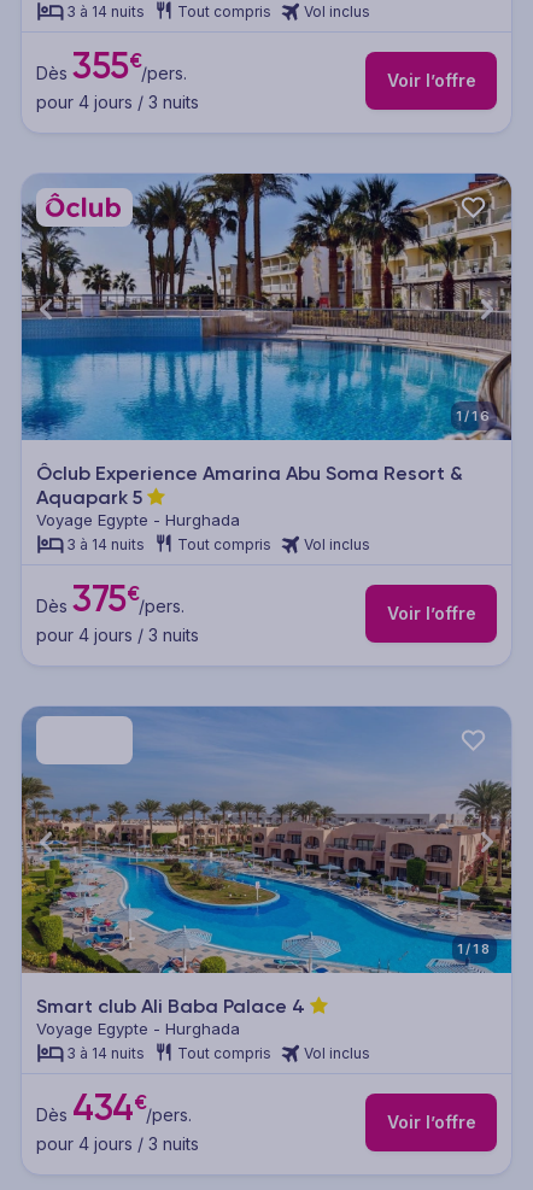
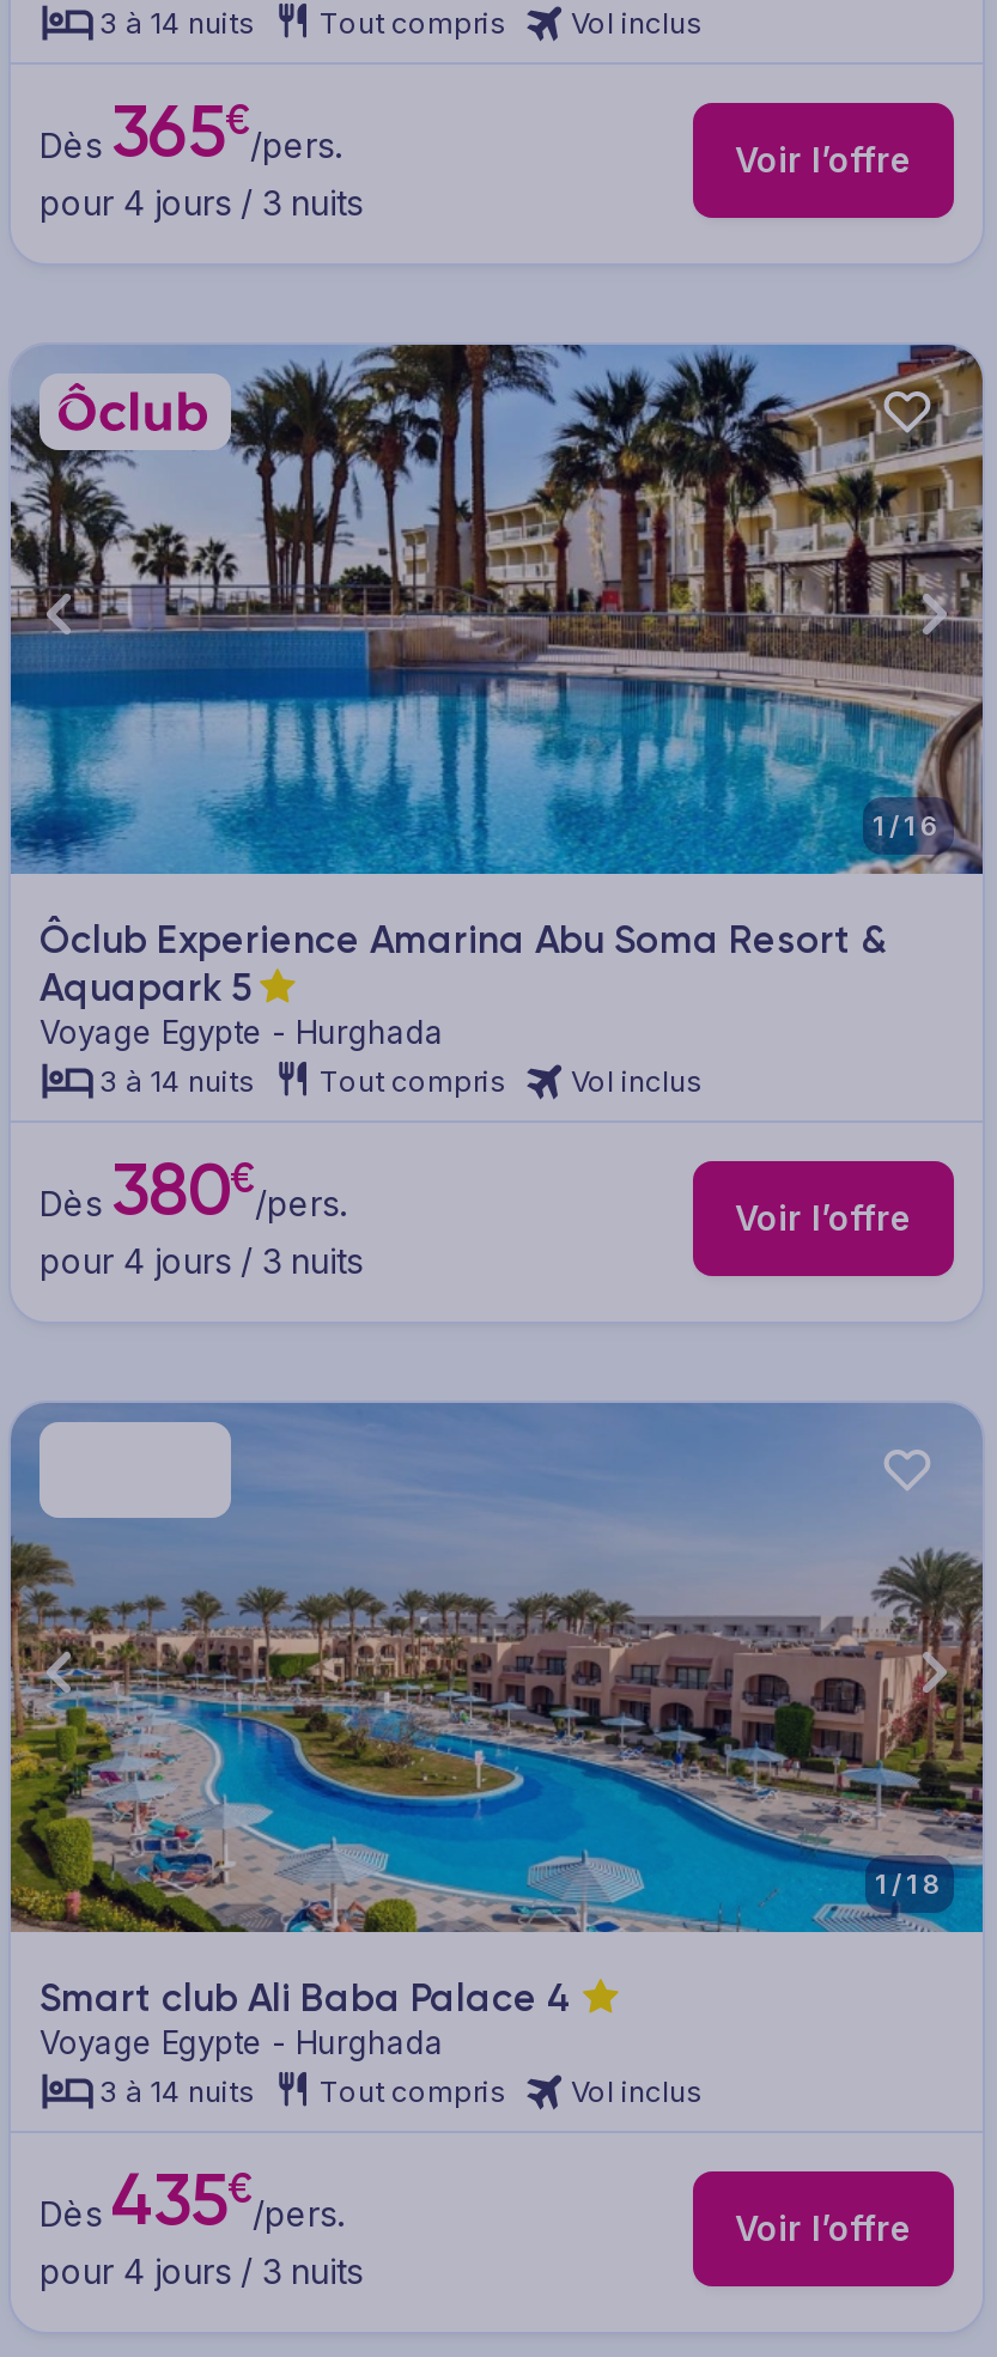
- Dès 355€/pers.
+ Dès 365€/pers.

- Dès 375€/pers.
+ Dès 380€/pers.

- Dès 434€/pers.
+ Dès 435€/pers.
